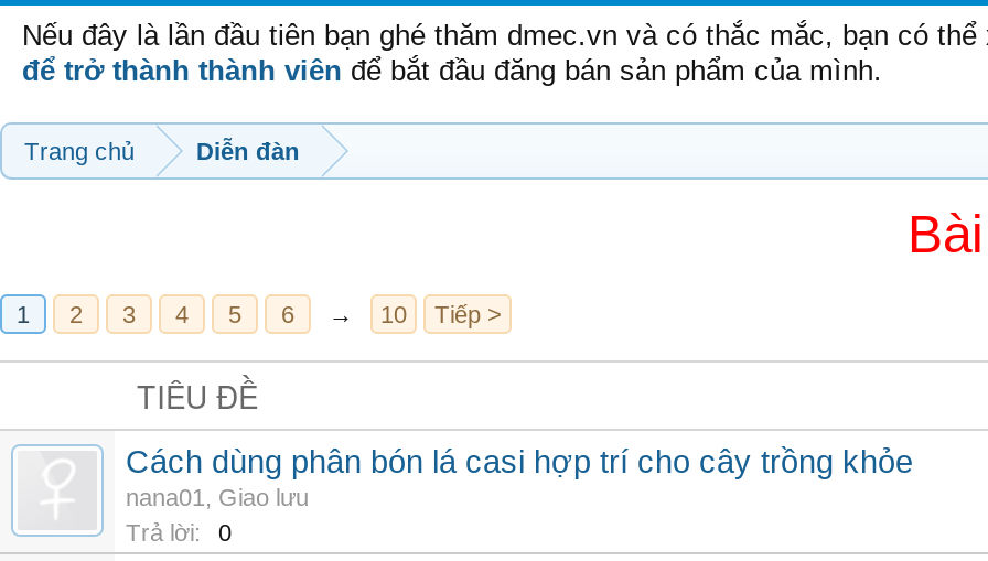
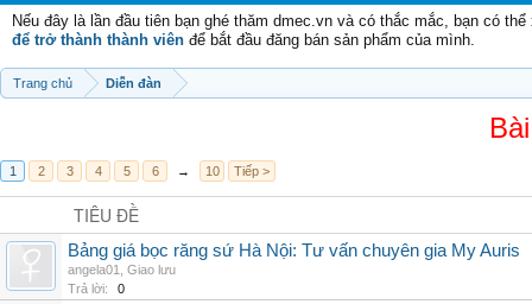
- Cách dùng phân bón lá casi hợp trí cho cây trồng khỏe
- nana01, Giao lưu
+ Bảng giá bọc răng sứ Hà Nội: Tư vấn chuyên gia My Auris
+ angela01, Giao lưu
